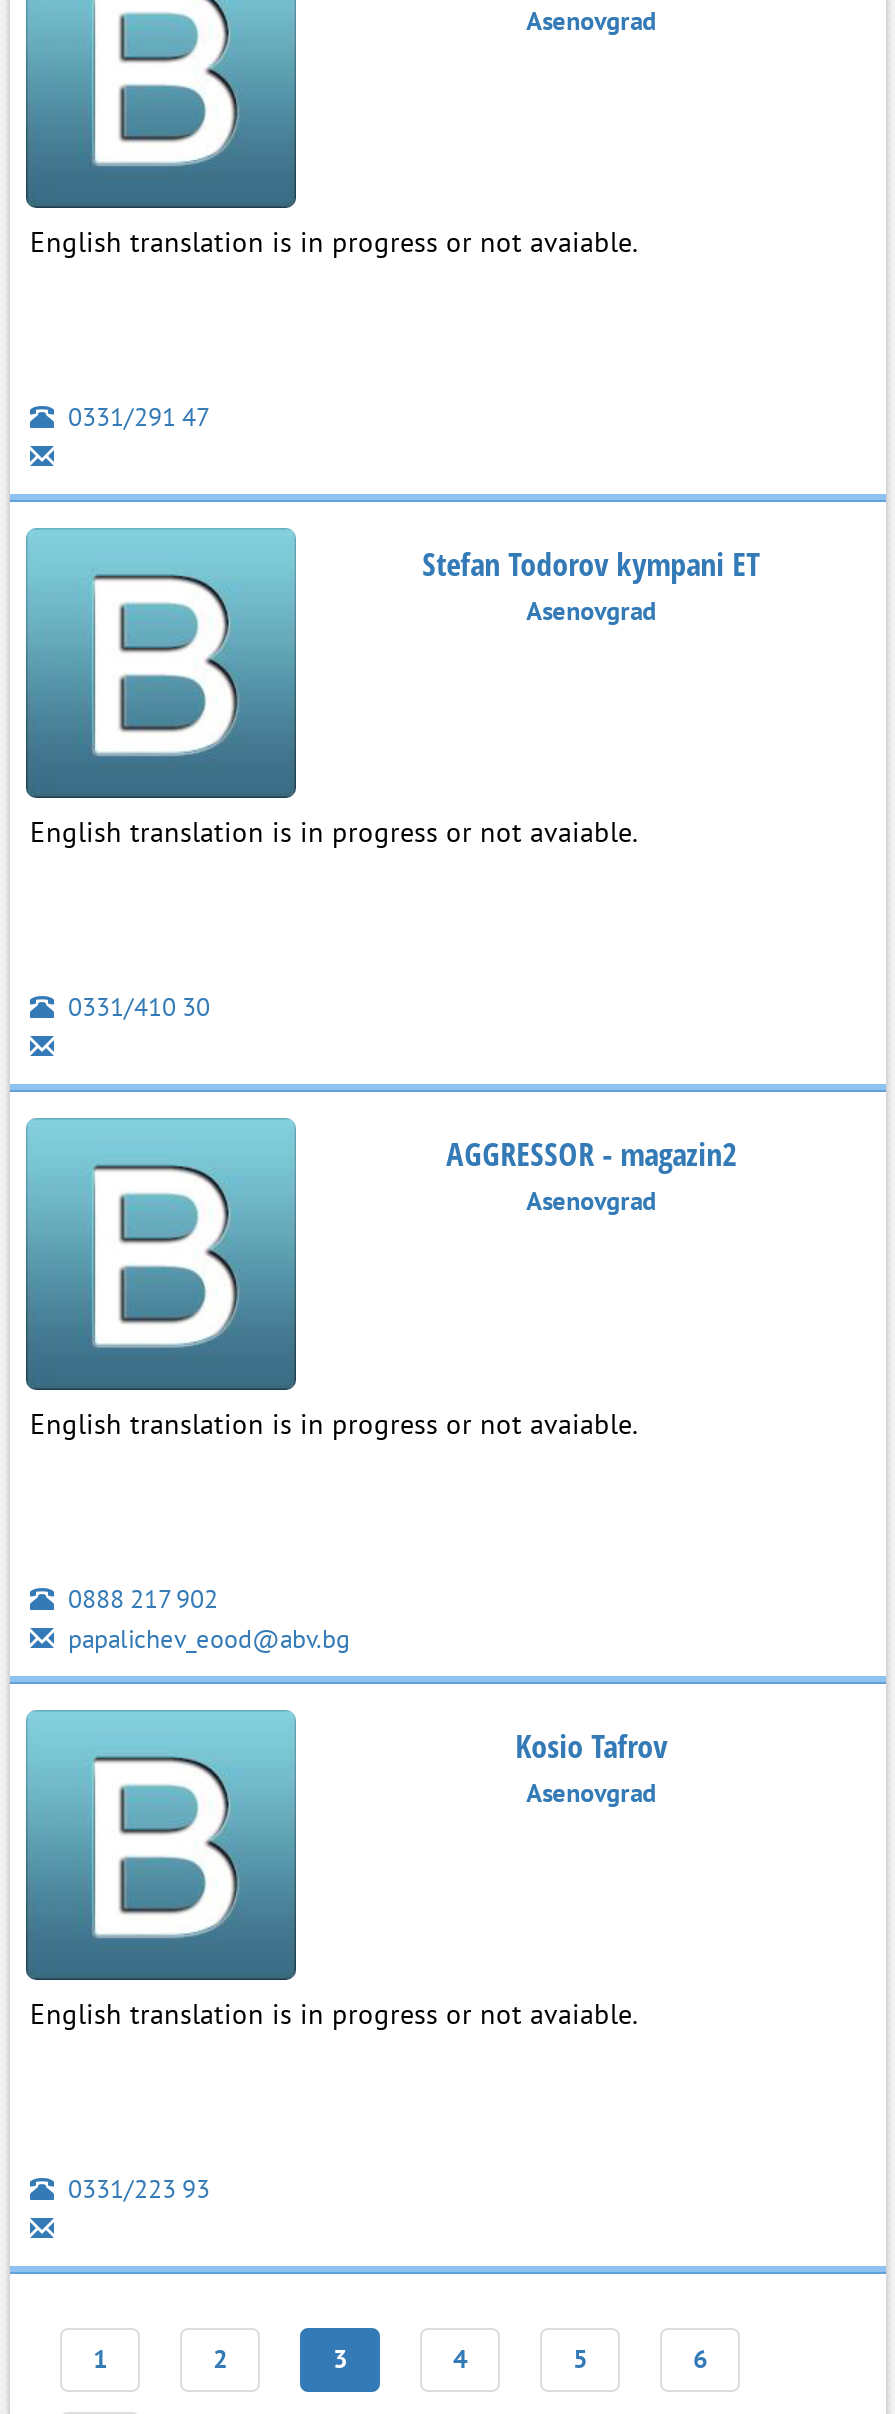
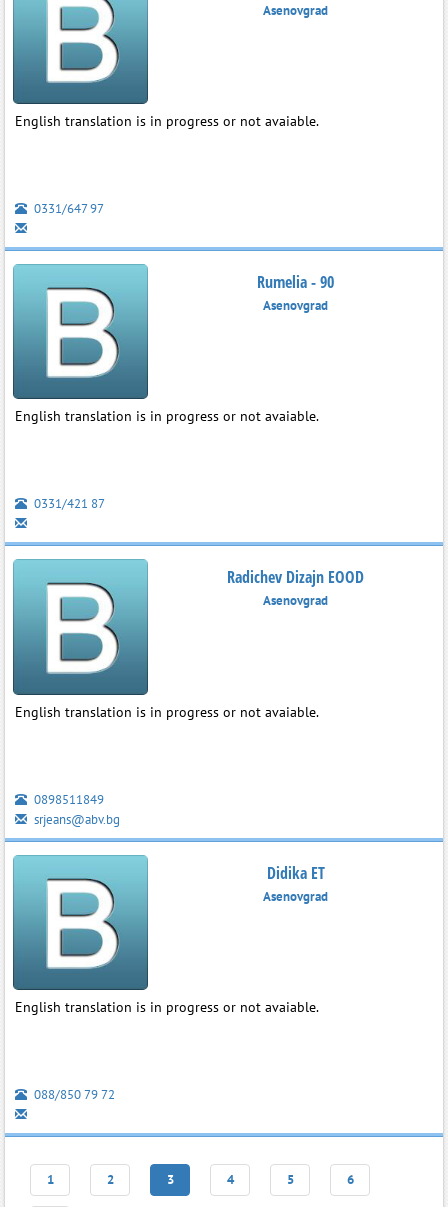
- 0331/291 47
+ 0331/647 97

- Stefan Todorov kympani ET
+ Rumelia - 90

- 0331/410 30
+ 0331/421 87

- AGGRESSOR - magazin2
+ Radichev Dizajn EOOD

- 0888 217 902
- papalichev_eood@abv.bg
+ 0898511849
+ srjeans@abv.bg

- Kosio Tafrov
+ Didika ET

- 0331/223 93
+ 088/850 79 72
